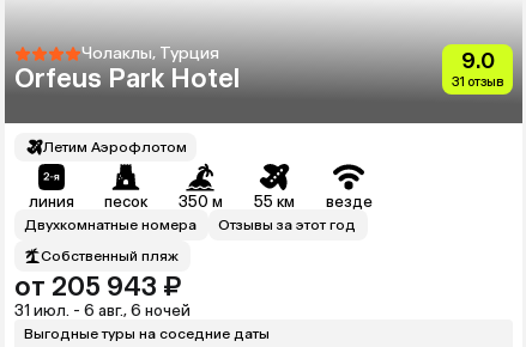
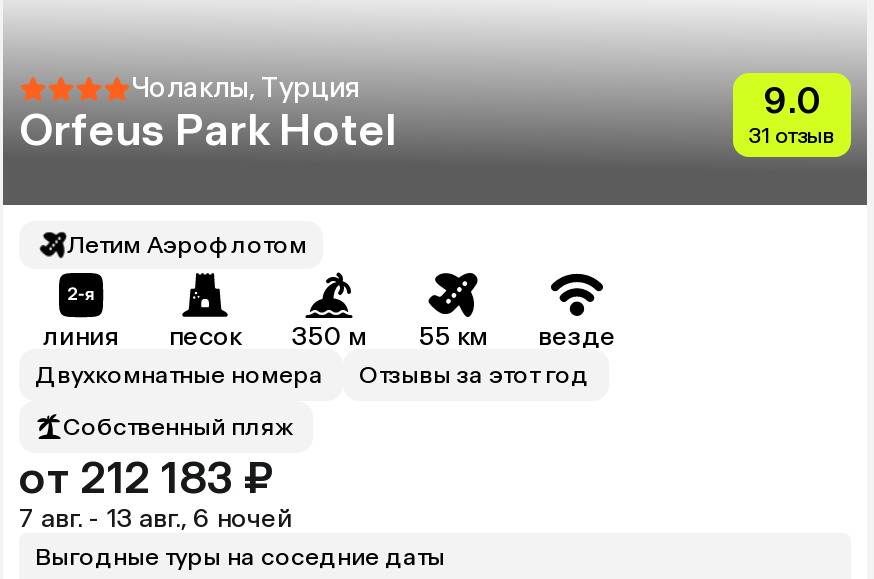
- от 205 943 ₽
+ от 212 183 ₽

- 31 июл. - 6 авг., 6 ночей
+ 7 авг. - 13 авг., 6 ночей
